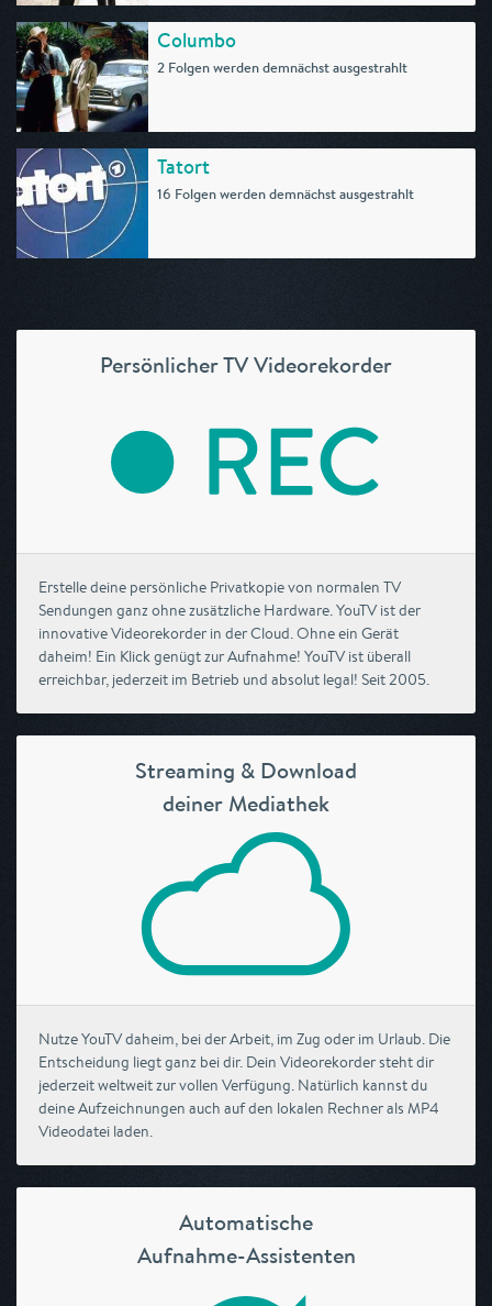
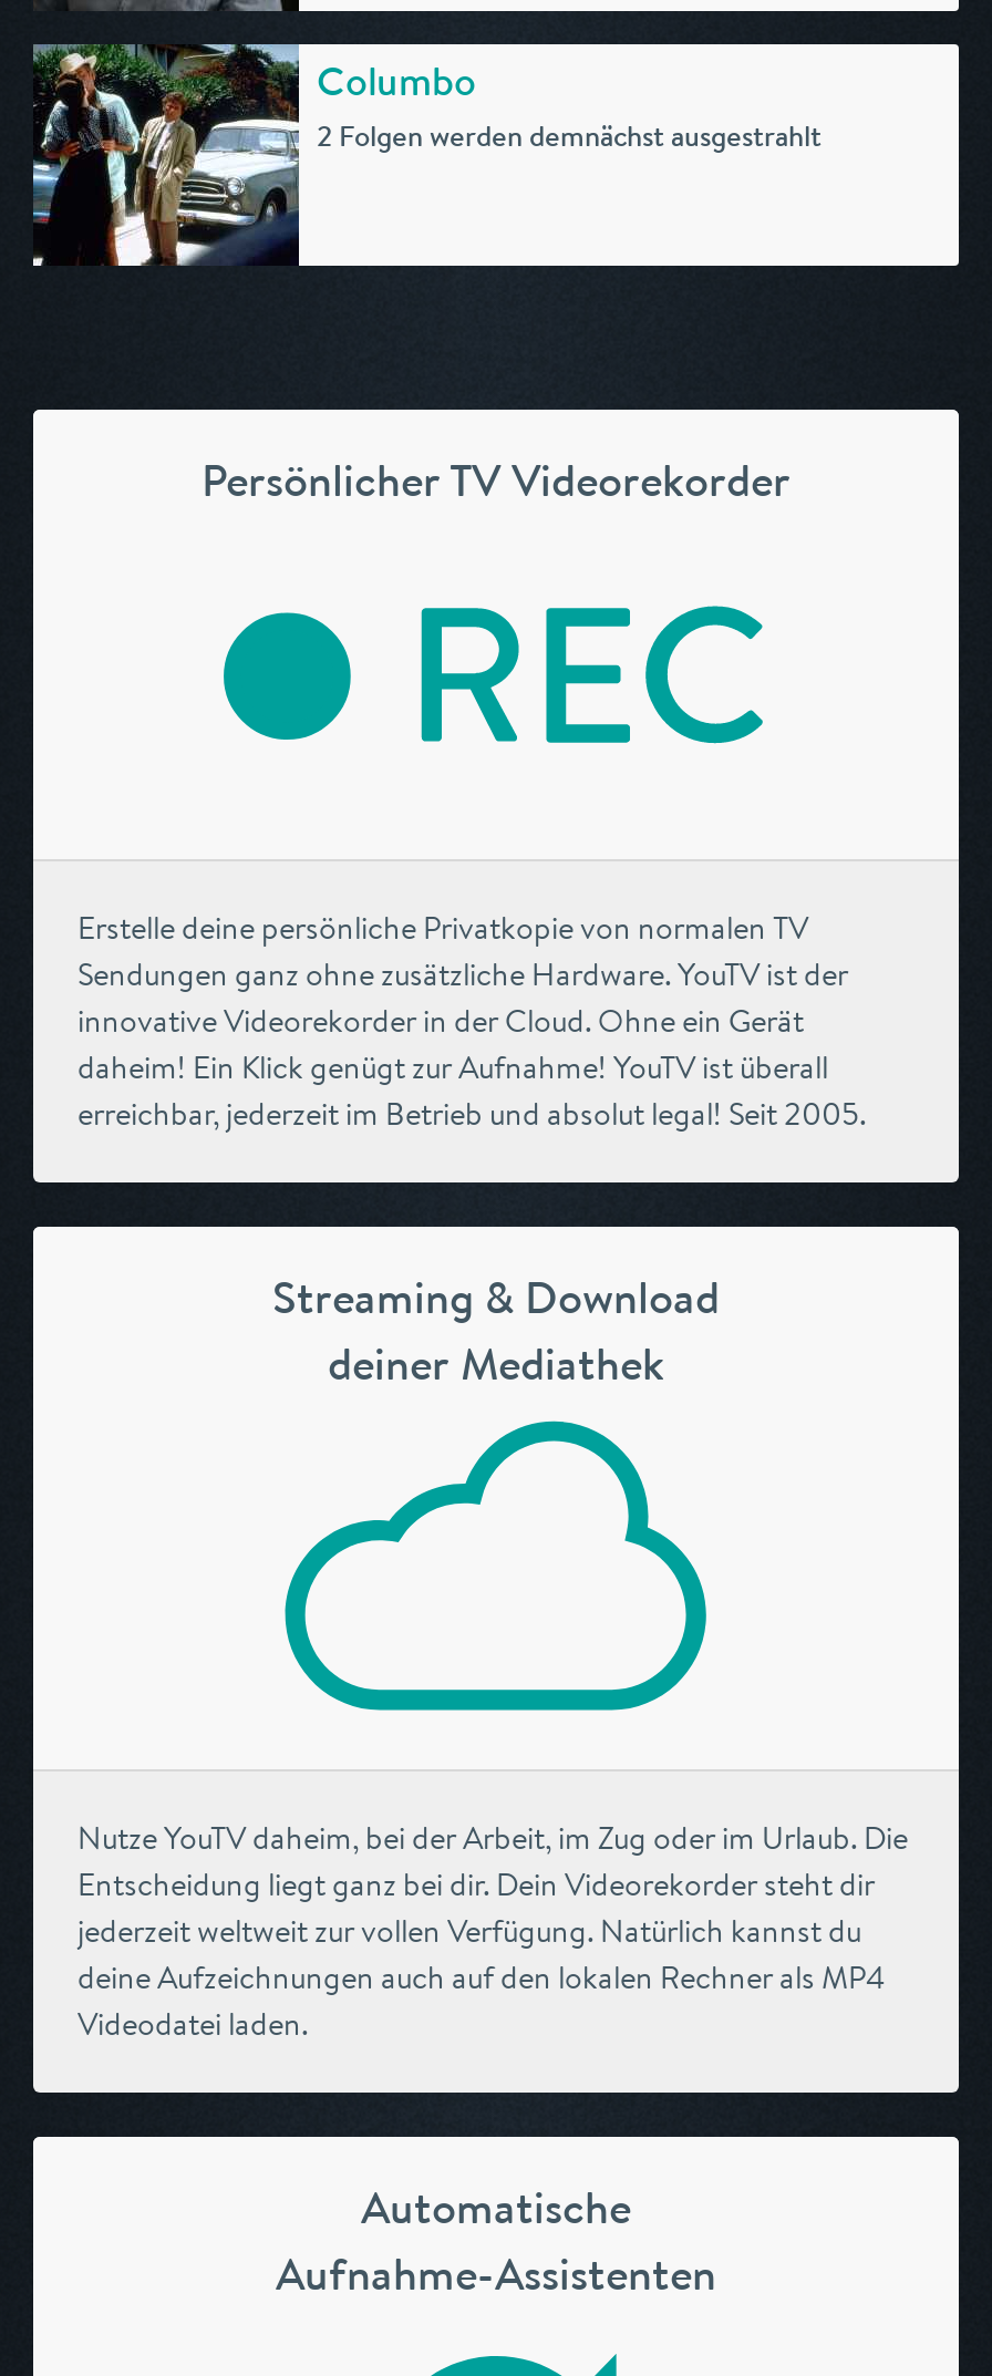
- [image]
- Tatort
- 16 Folgen werden demnächst ausgestrahlt
